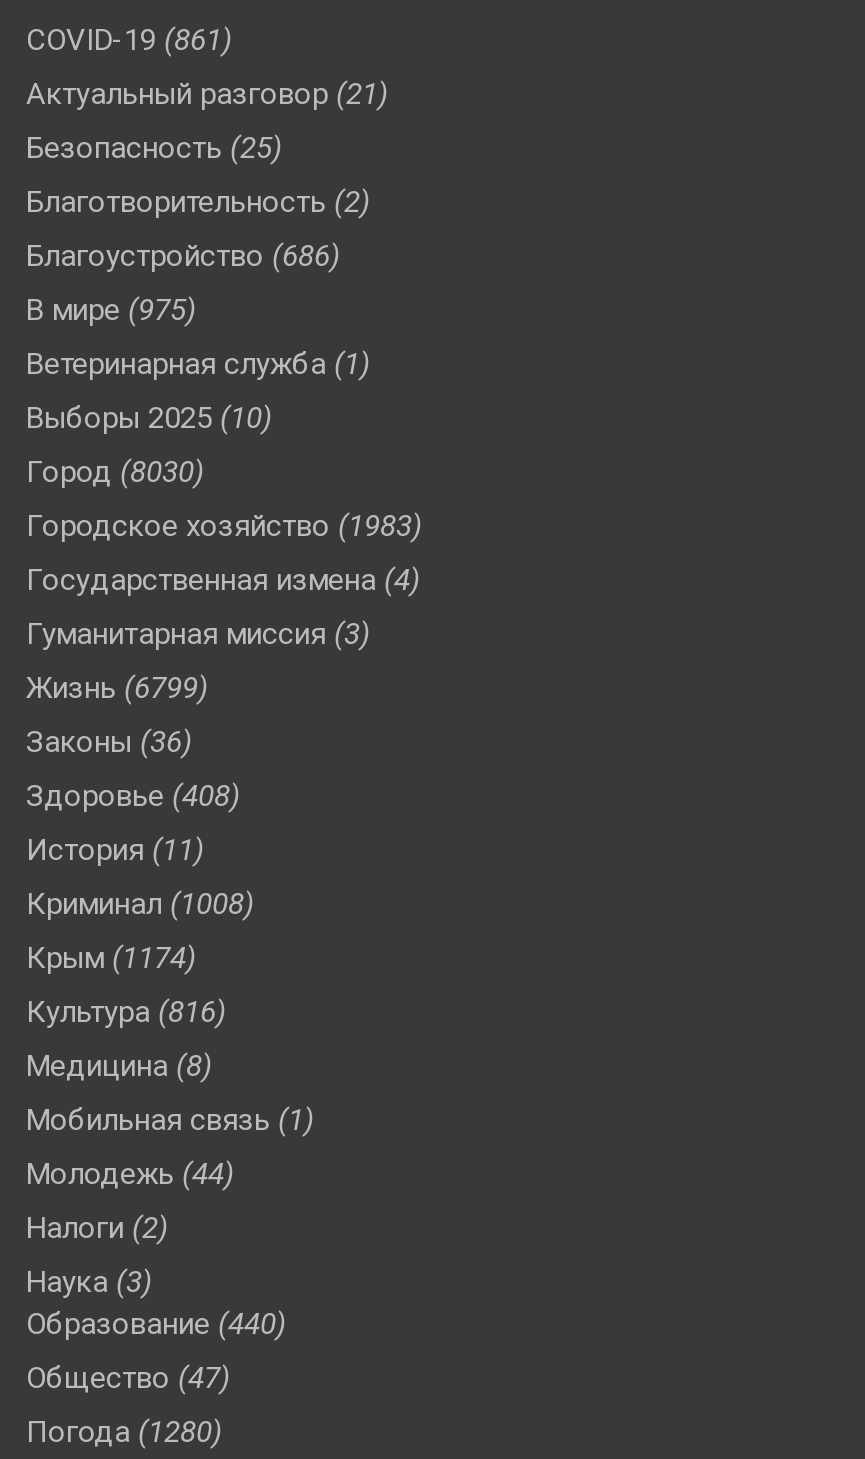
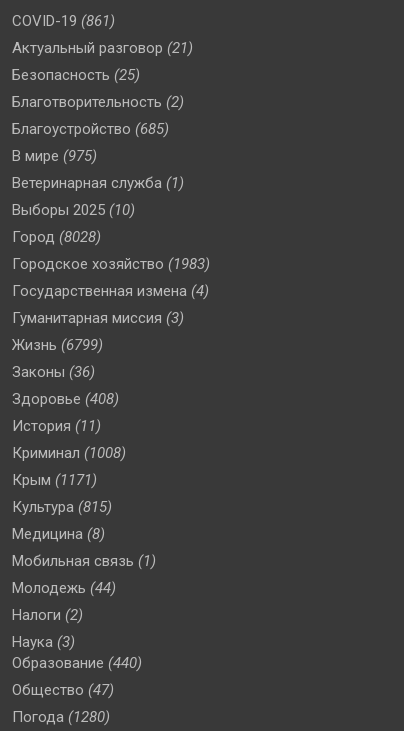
- Благоустройство (686)
+ Благоустройство (685)

- Город (8030)
+ Город (8028)

- Крым (1174)
+ Крым (1171)

- Культура (816)
+ Культура (815)
